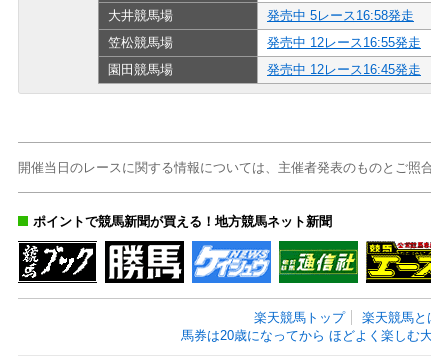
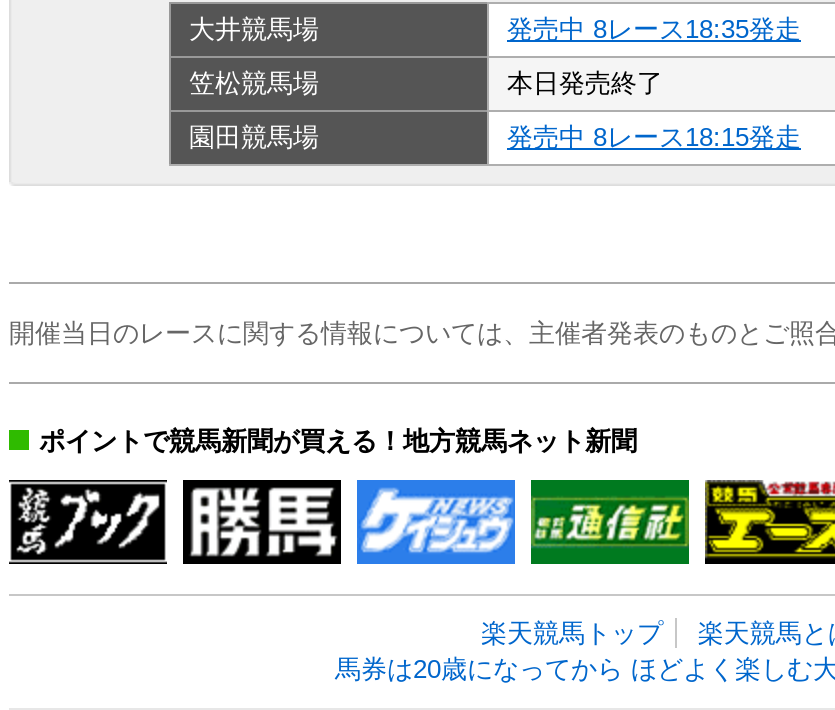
- 発売中 5レース16:58発走
+ 発売中 8レース18:35発走

- 発売中 12レース16:55発走
+ 本日発売終了

- 発売中 12レース16:45発走
+ 発売中 8レース18:15発走
